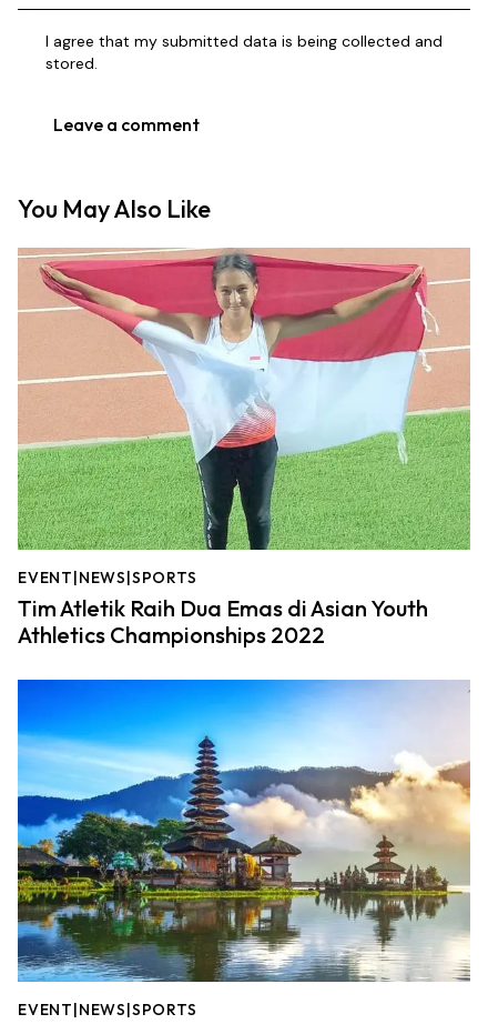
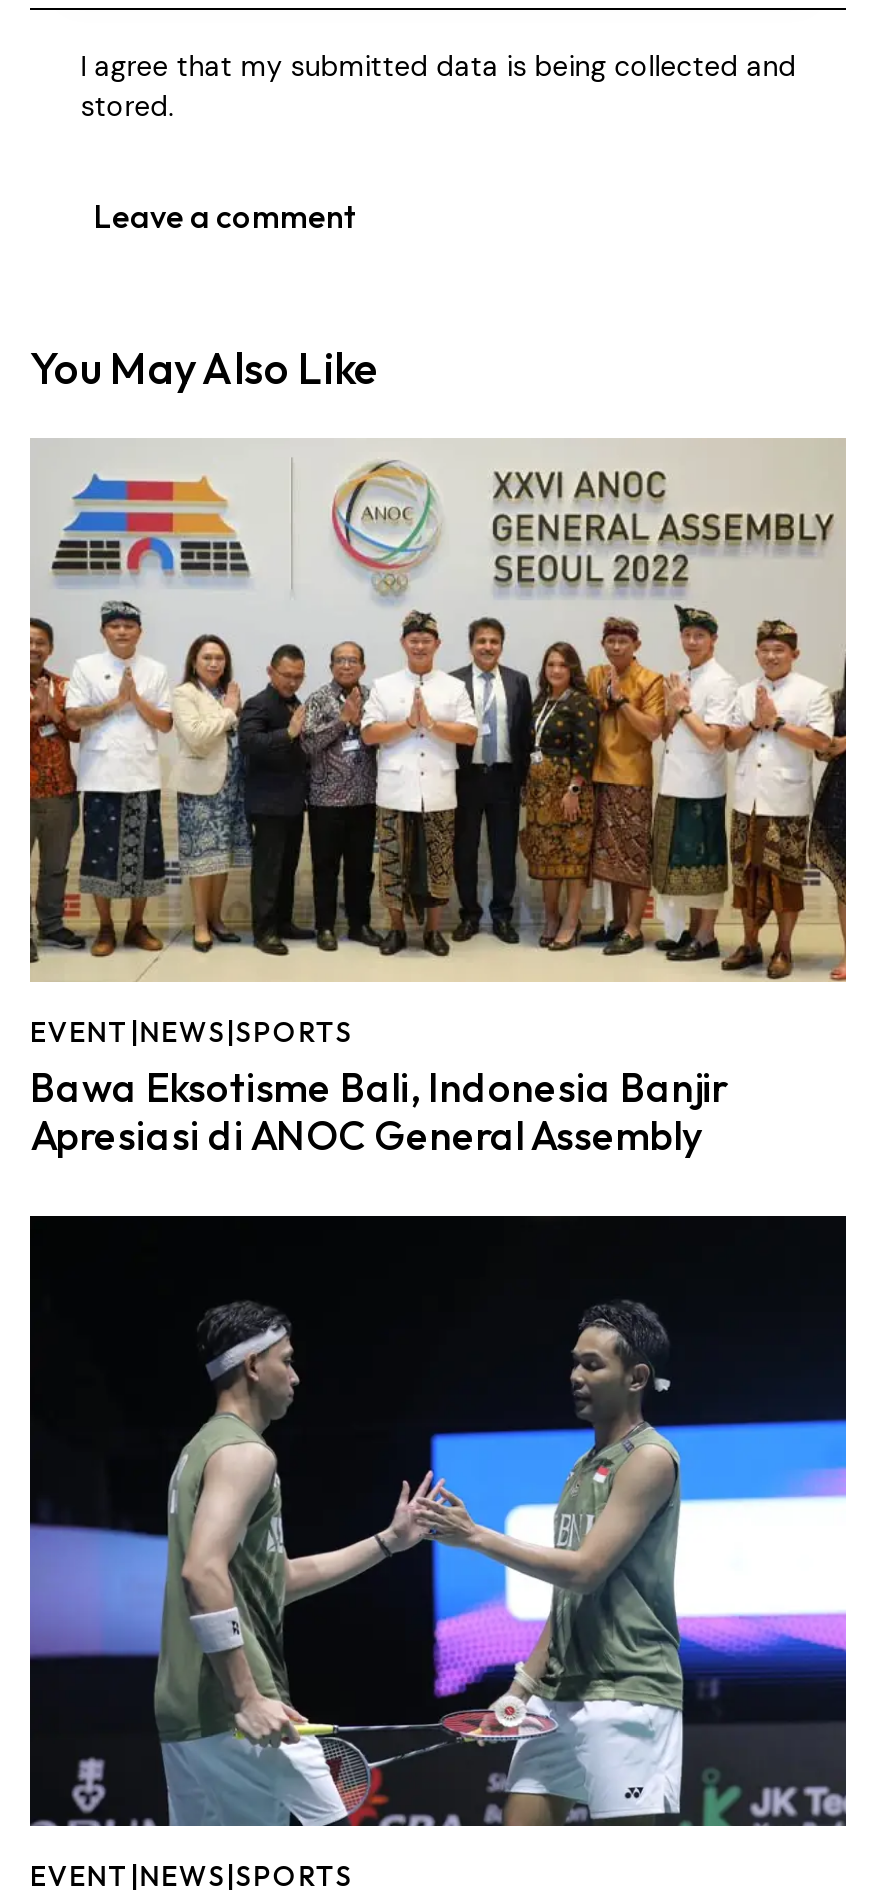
- [image]
+ [image]

- Tim Atletik Raih Dua Emas di Asian Youth
- Athletics Championships 2022
+ Bawa Eksotisme Bali, Indonesia Banjir
+ Apresiasi di ANOC General Assembly

- [image]
+ [image]
